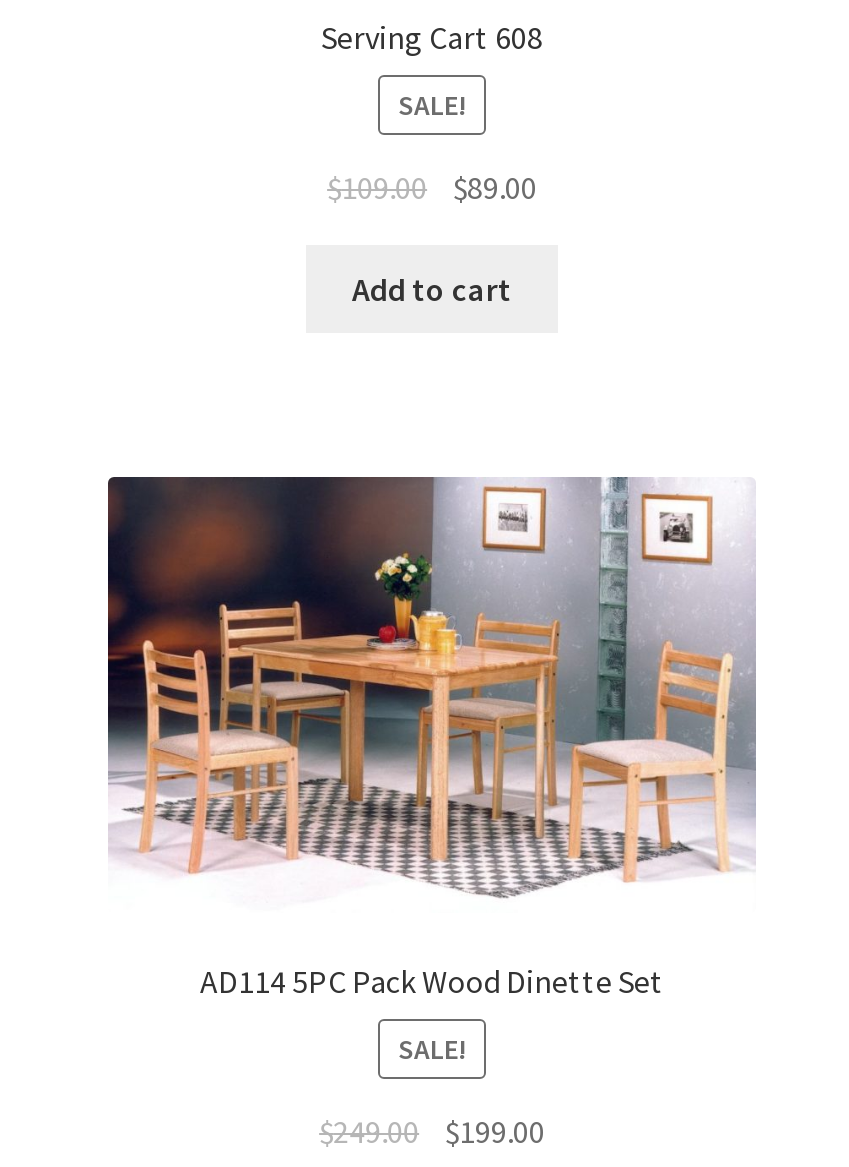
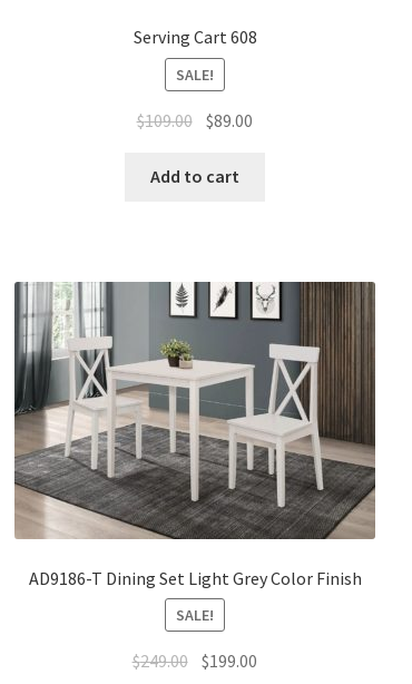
- [image]
- AD114 5PC Pack Wood Dinette Set
+ [image]
+ AD9186-T Dining Set Light Grey Color Finish
